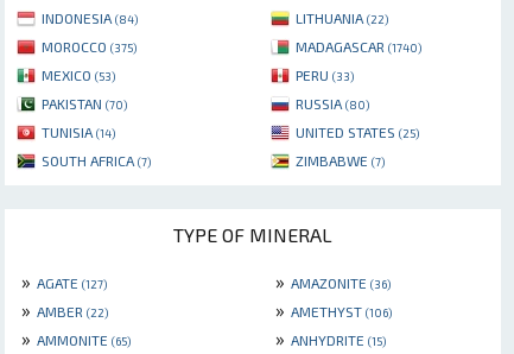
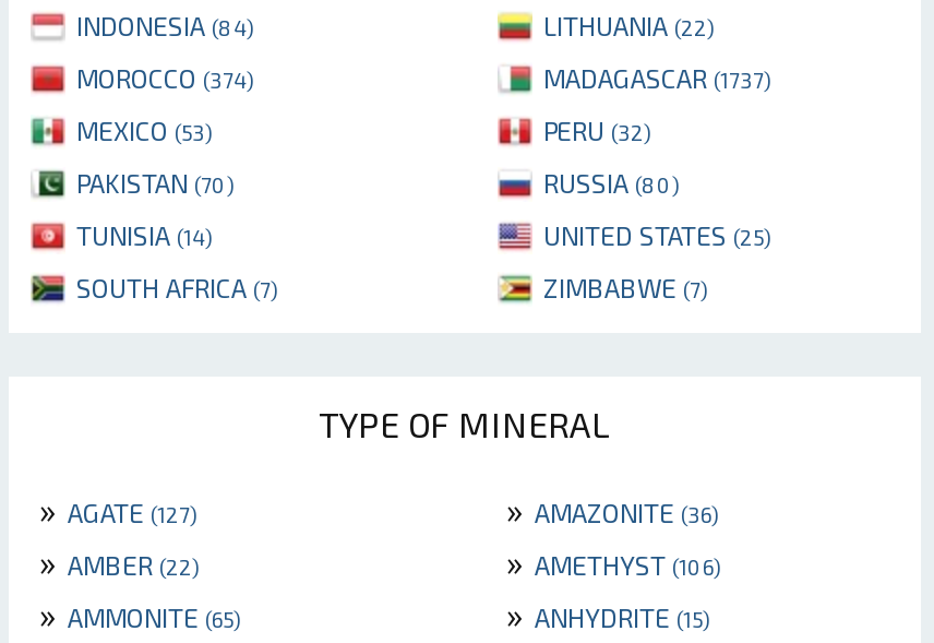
- MOROCCO (375)
+ MOROCCO (374)

- MADAGASCAR (1740)
+ MADAGASCAR (1737)

- PERU (33)
+ PERU (32)
